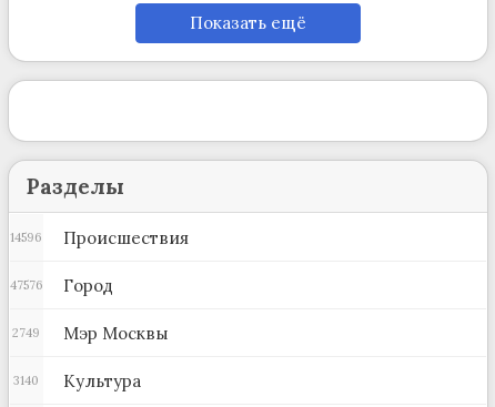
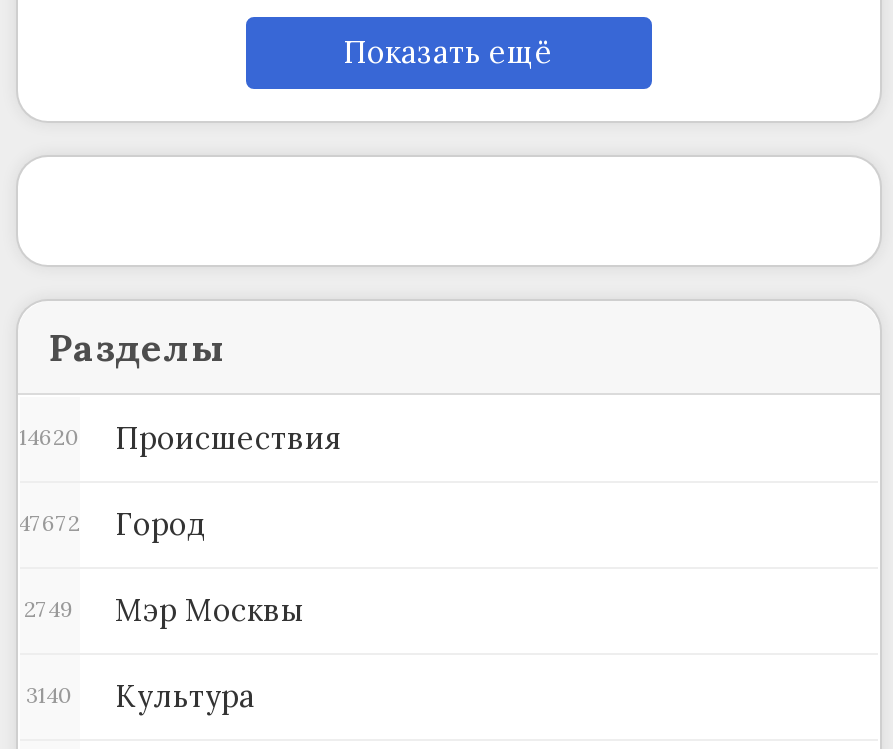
- 14596 Происшествия
+ 14620 Происшествия

- 47576 Город
+ 47672 Город
